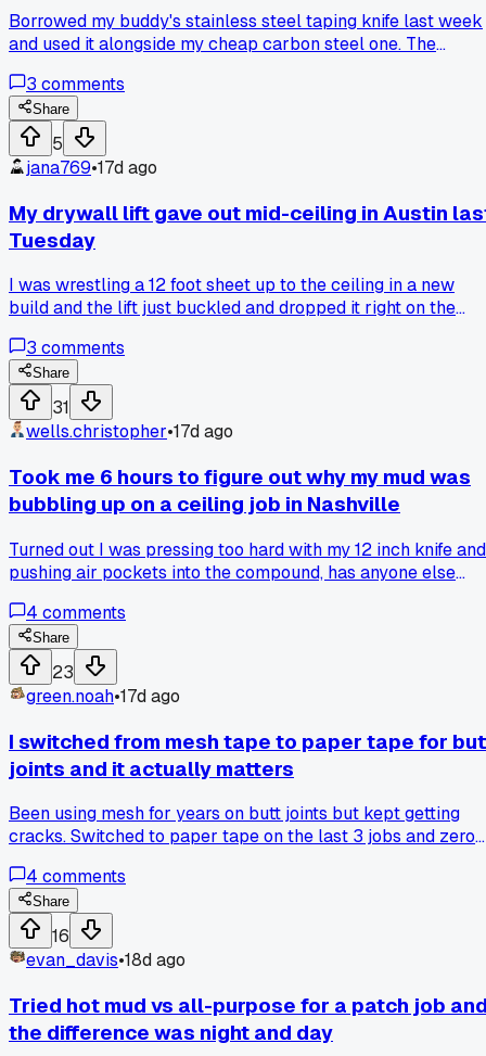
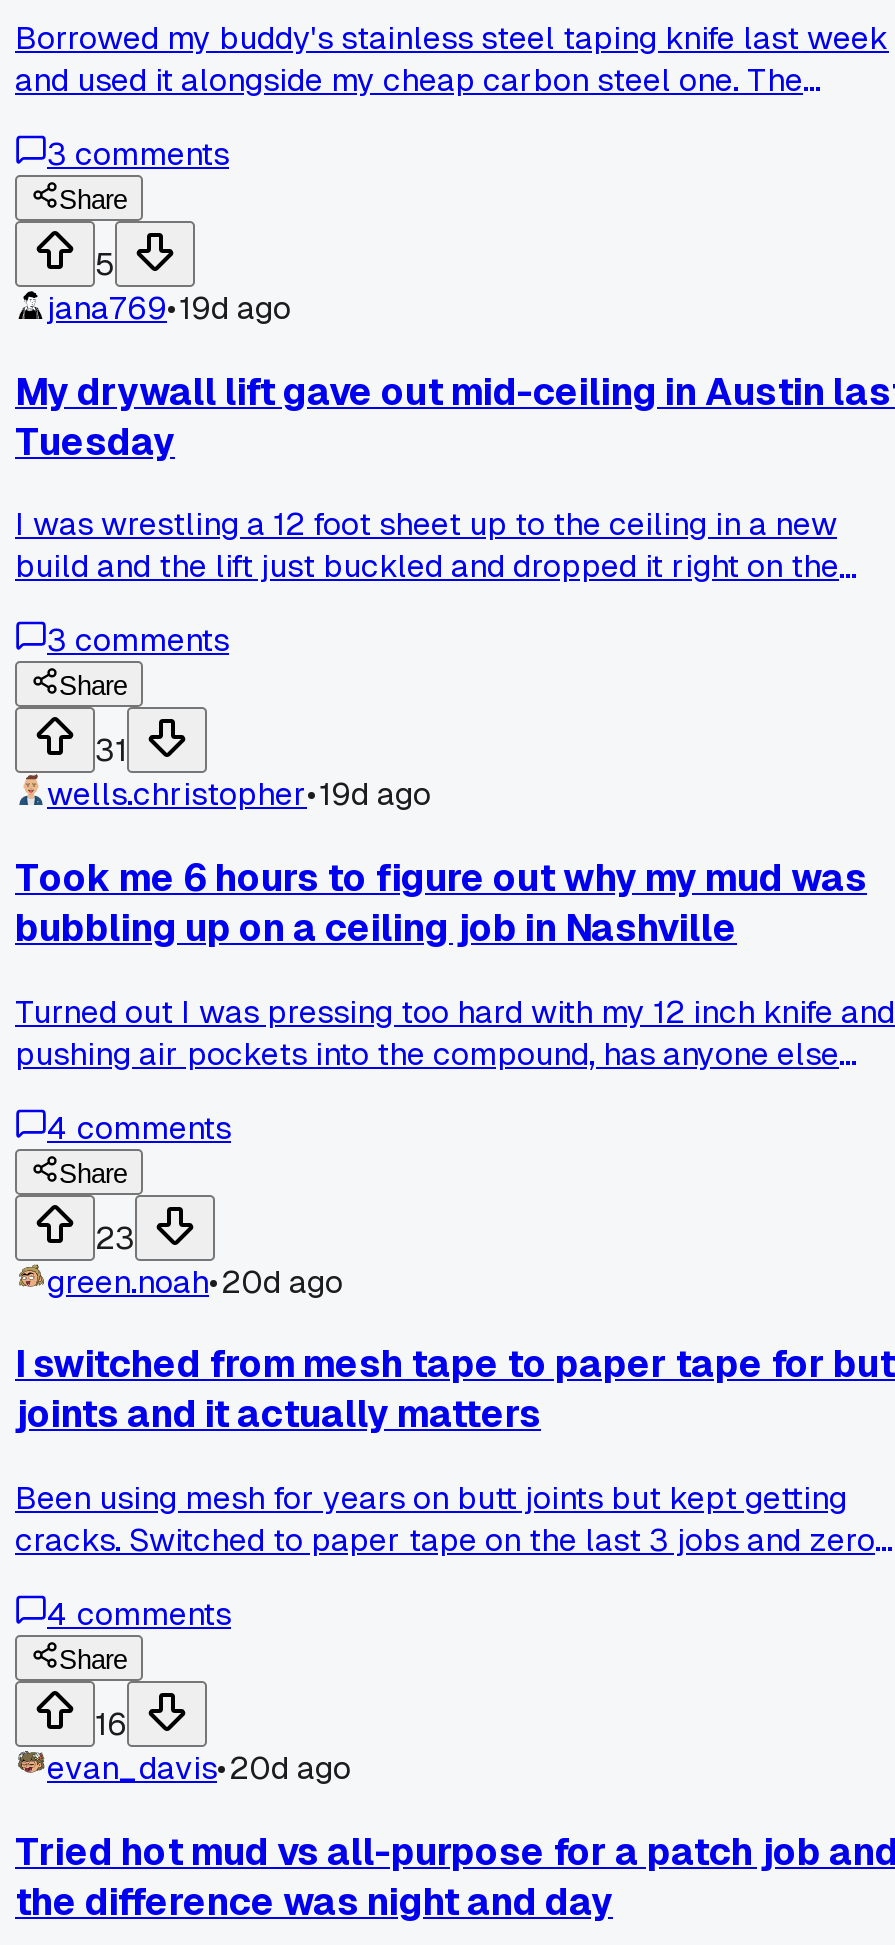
- jana769•17d ago
+ jana769•19d ago

- wells.christopher•17d ago
+ wells.christopher•19d ago

- green.noah•17d ago
+ green.noah•20d ago

- evan_davis•18d ago
+ evan_davis•20d ago
